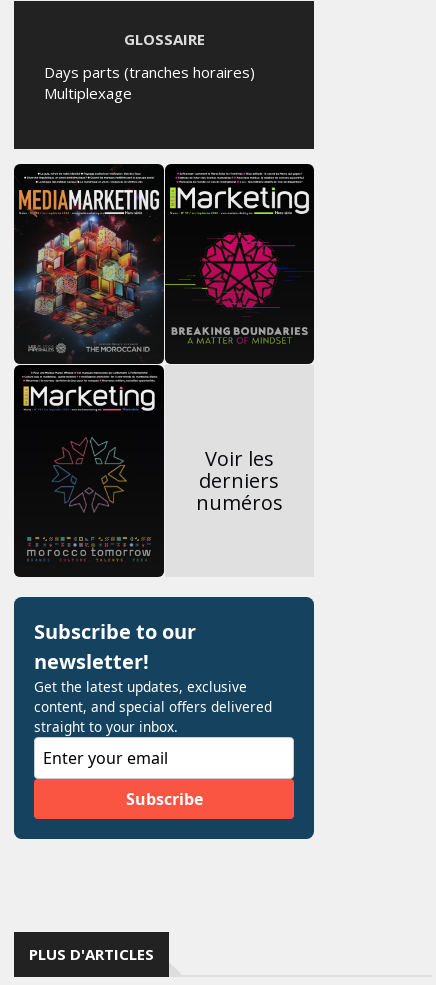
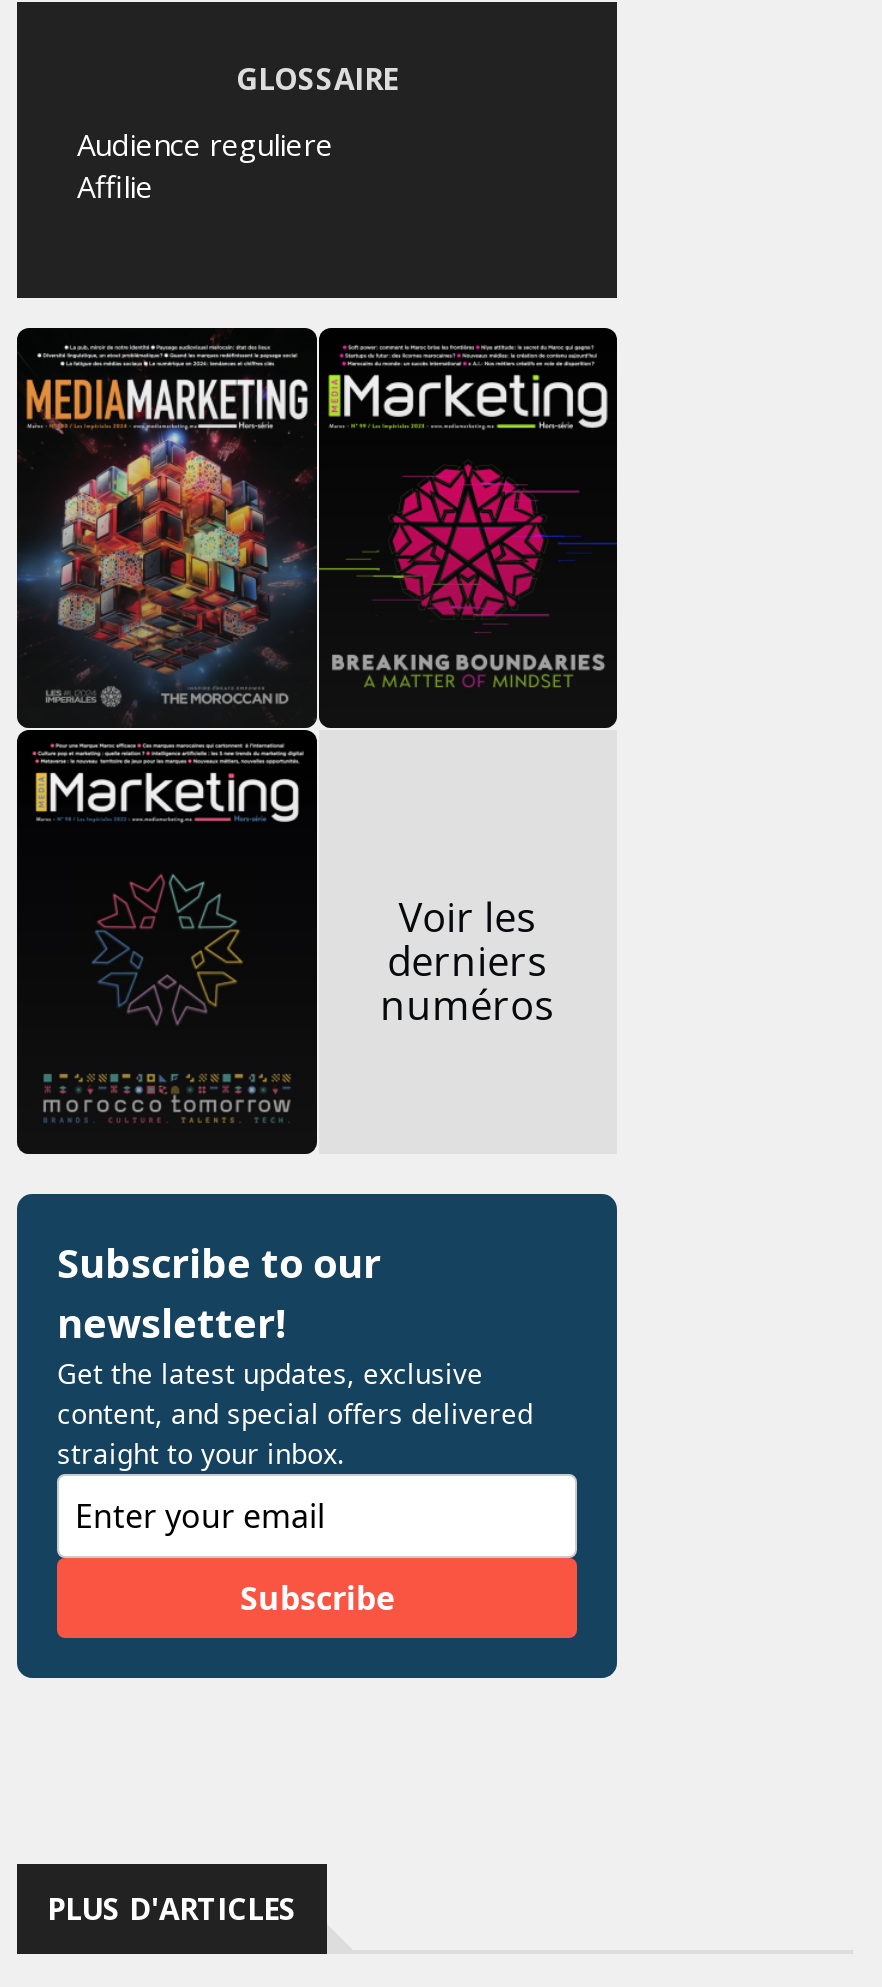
- Days parts (tranches horaires)
- Multiplexage
+ Audience reguliere
+ Affilie
